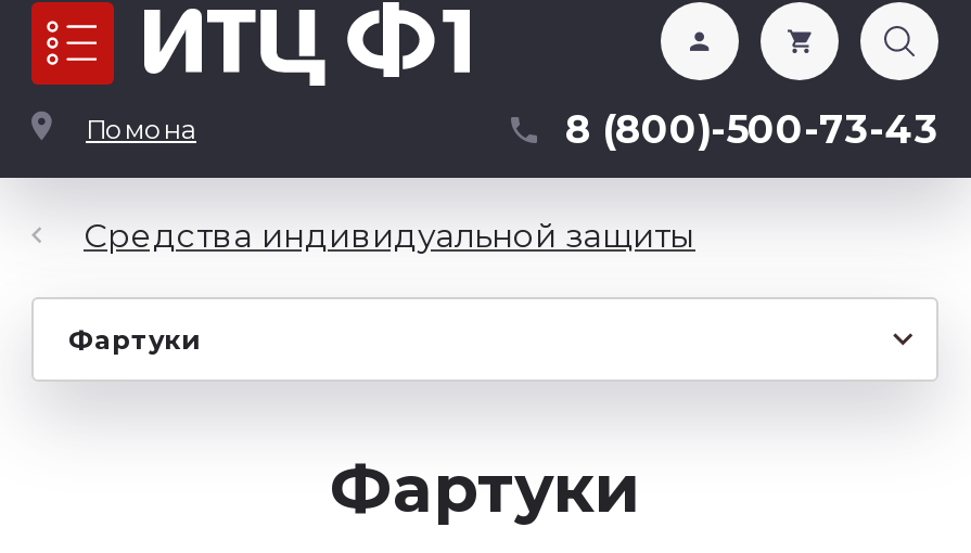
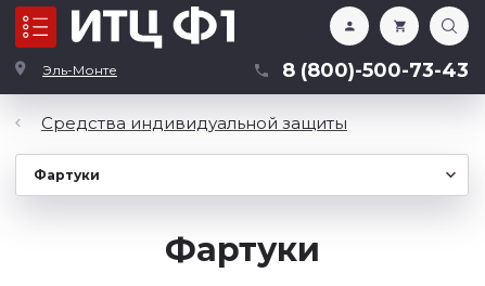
- Помона
+ Эль-Монте
